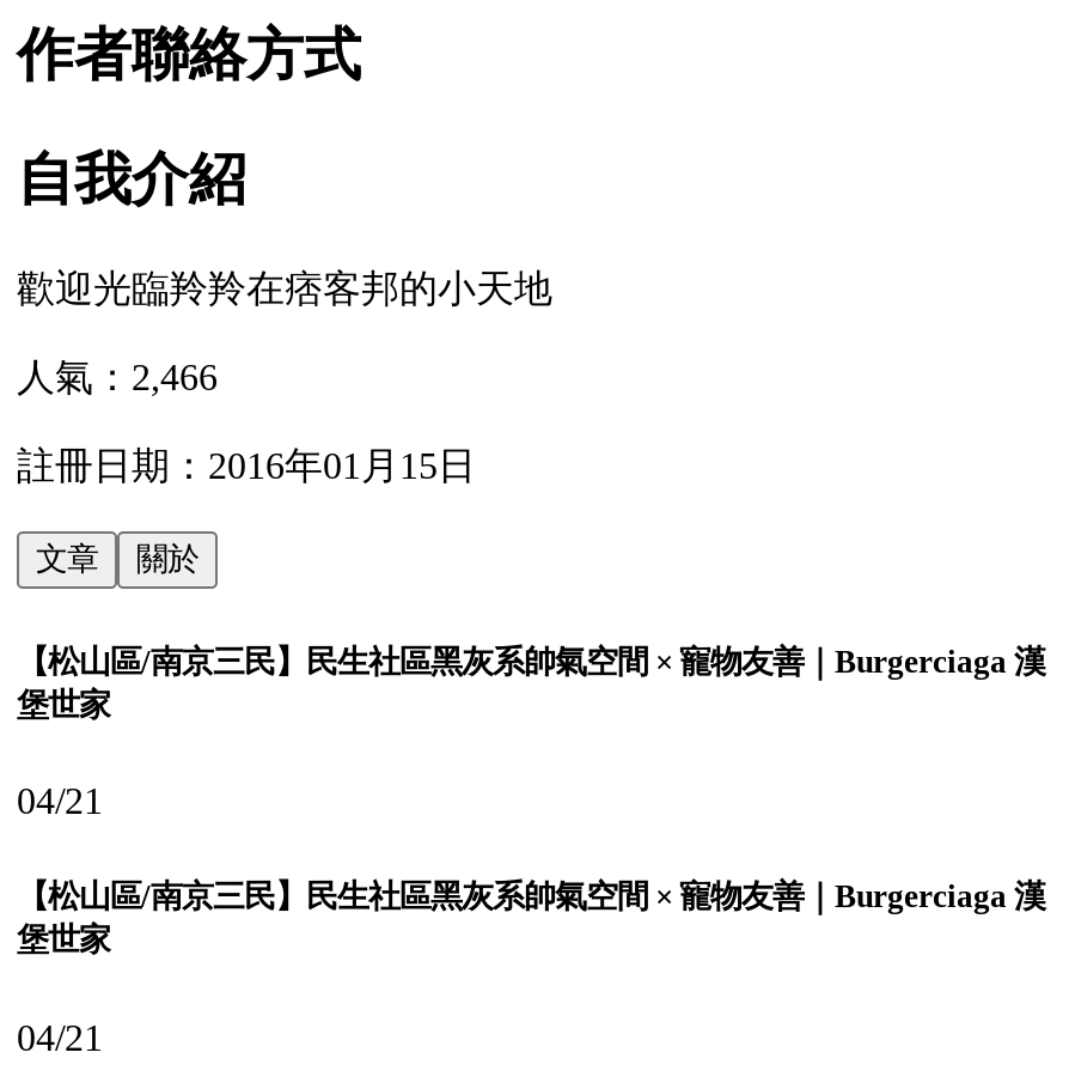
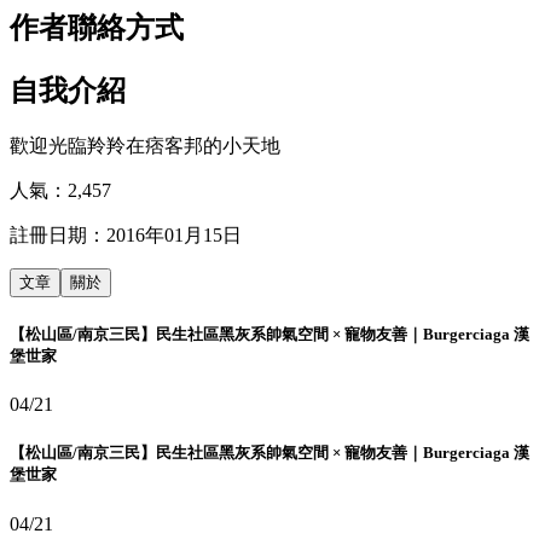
- 人氣：2,466
+ 人氣：2,457
